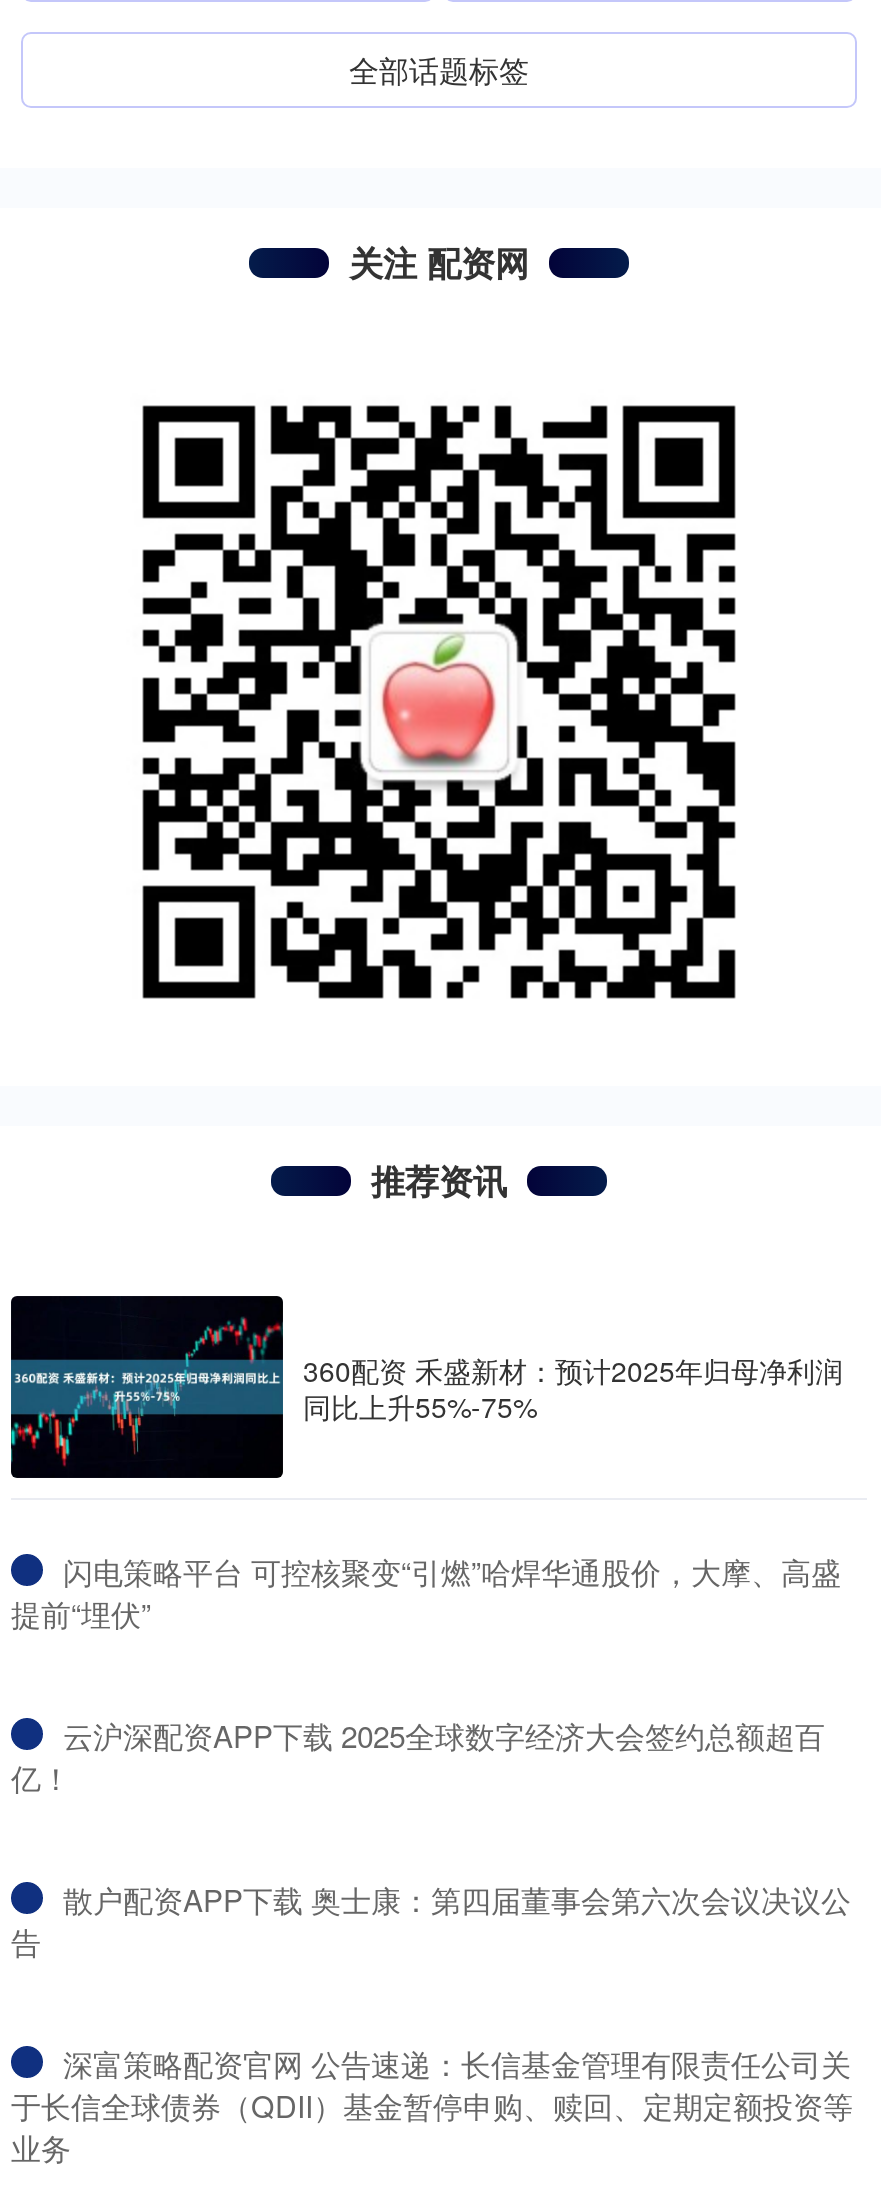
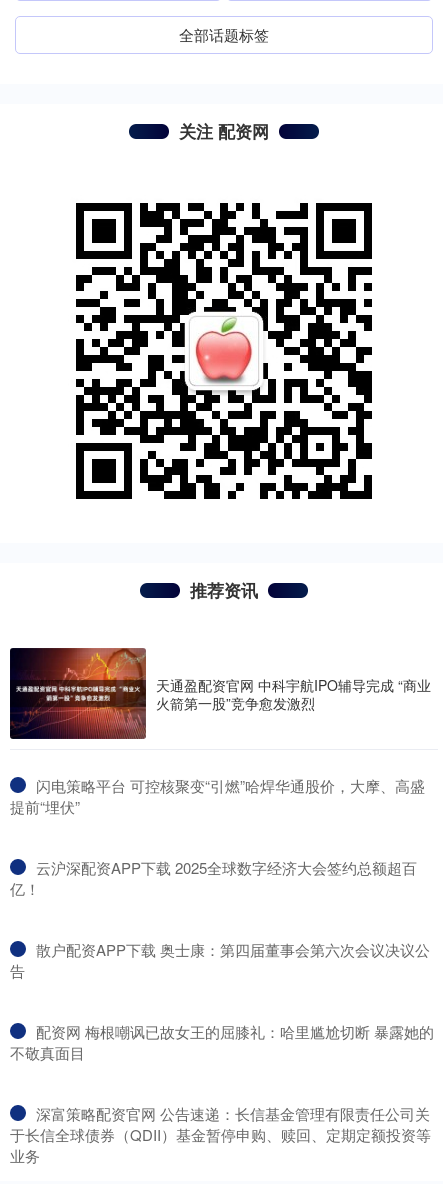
- [image]
- 360配资 禾盛新材：预计2025年归母净利润
- 同比上升55%-75%
+ [image]
+ 天通盈配资官网 中科宇航IPO辅导完成 “商业
+ 火箭第一股”竞争愈发激烈

+ 配资网 梅根嘲讽已故女王的屈膝礼：哈里尴尬切断 暴露她的
+ 不敬真面目
